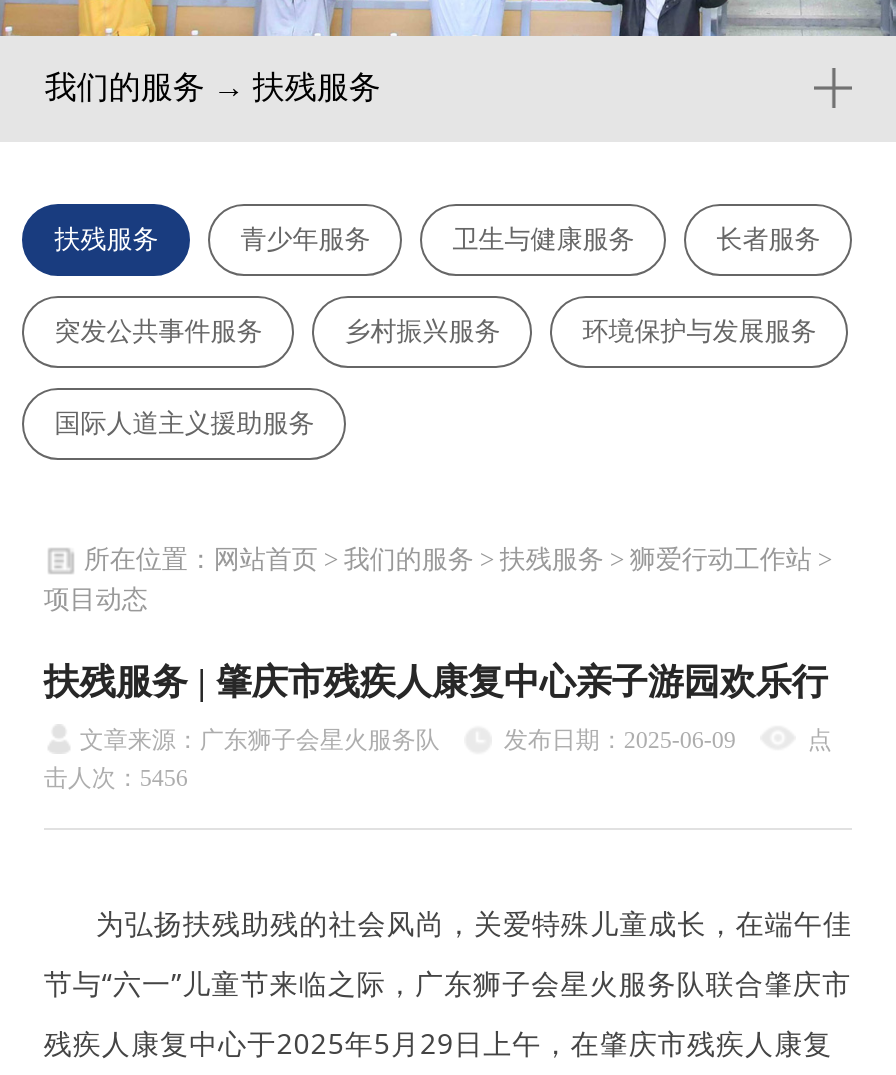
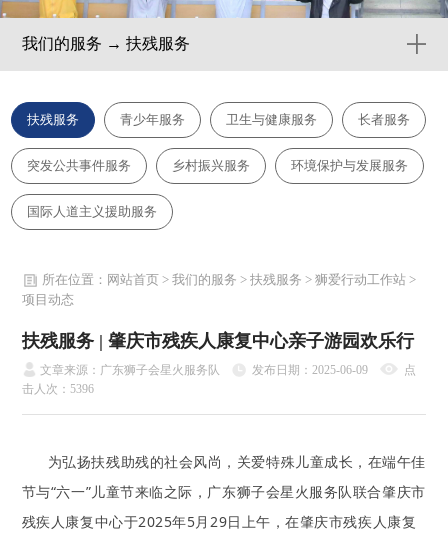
- 击人次：5456
+ 击人次：5396
